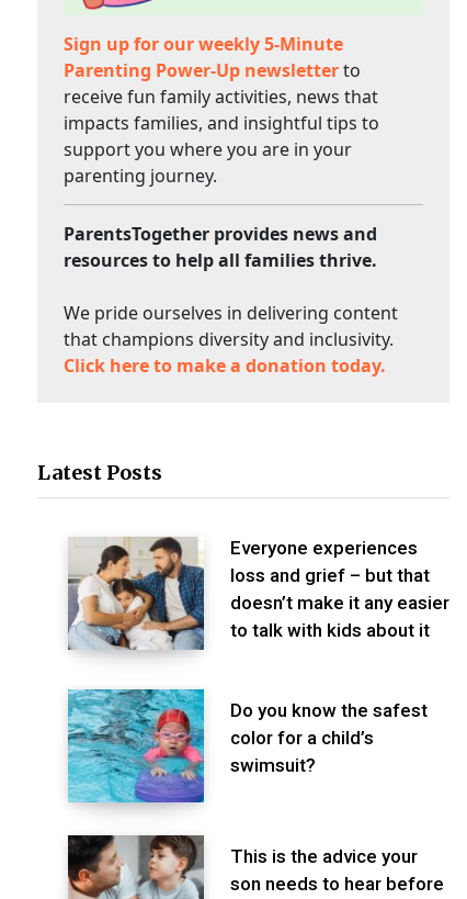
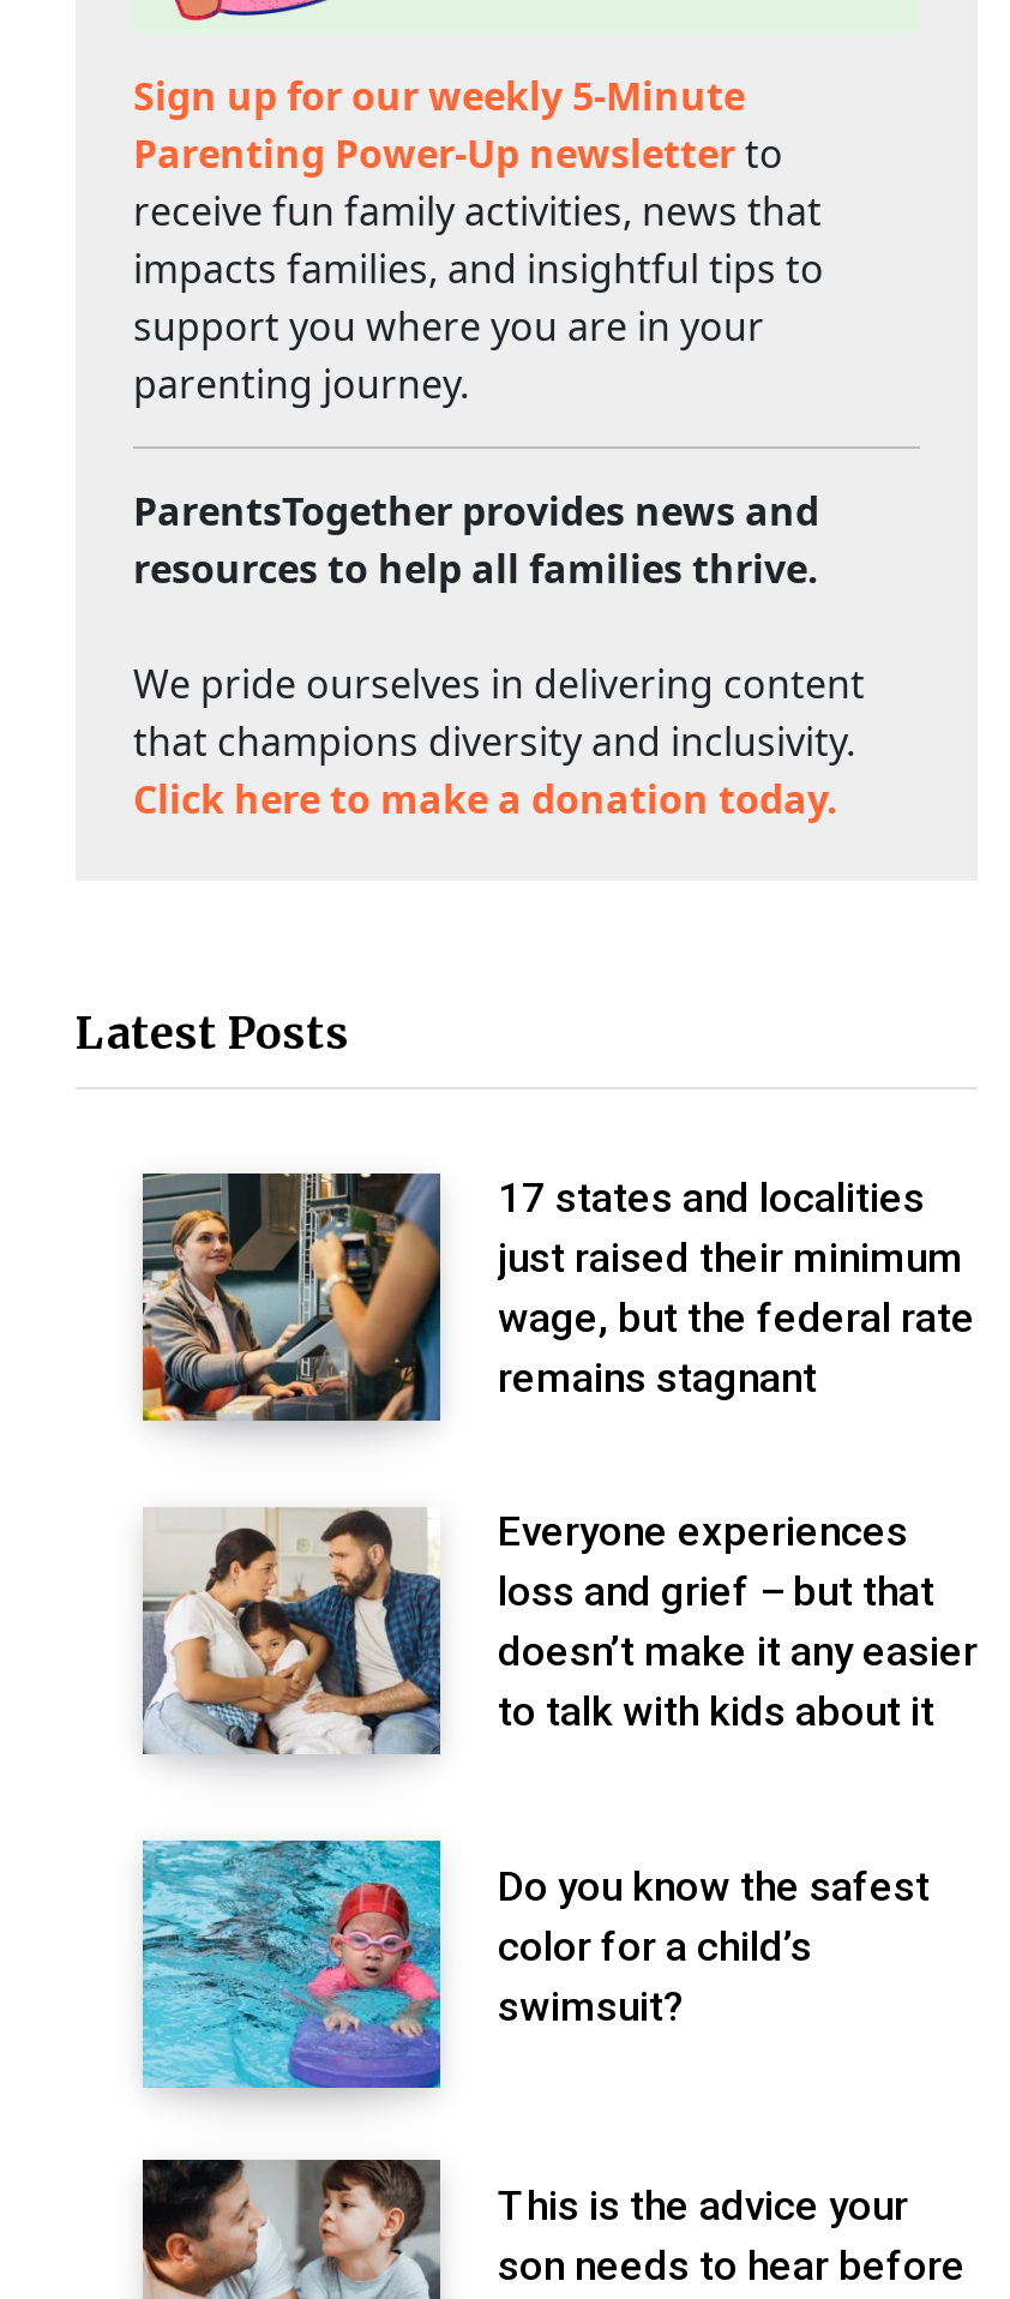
+ [image]
+ 17 states and localities
+ just raised their minimum
+ wage, but the federal rate
+ remains stagnant
